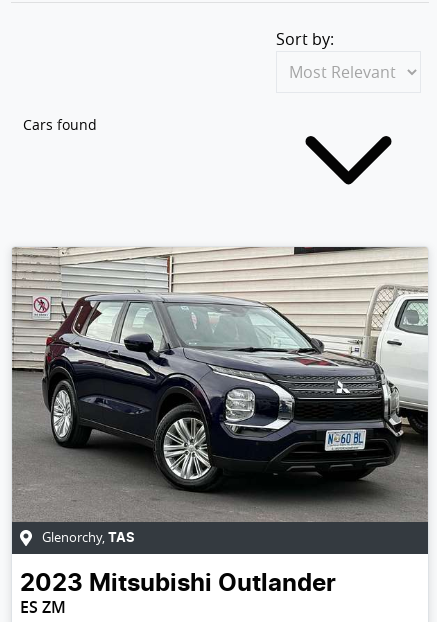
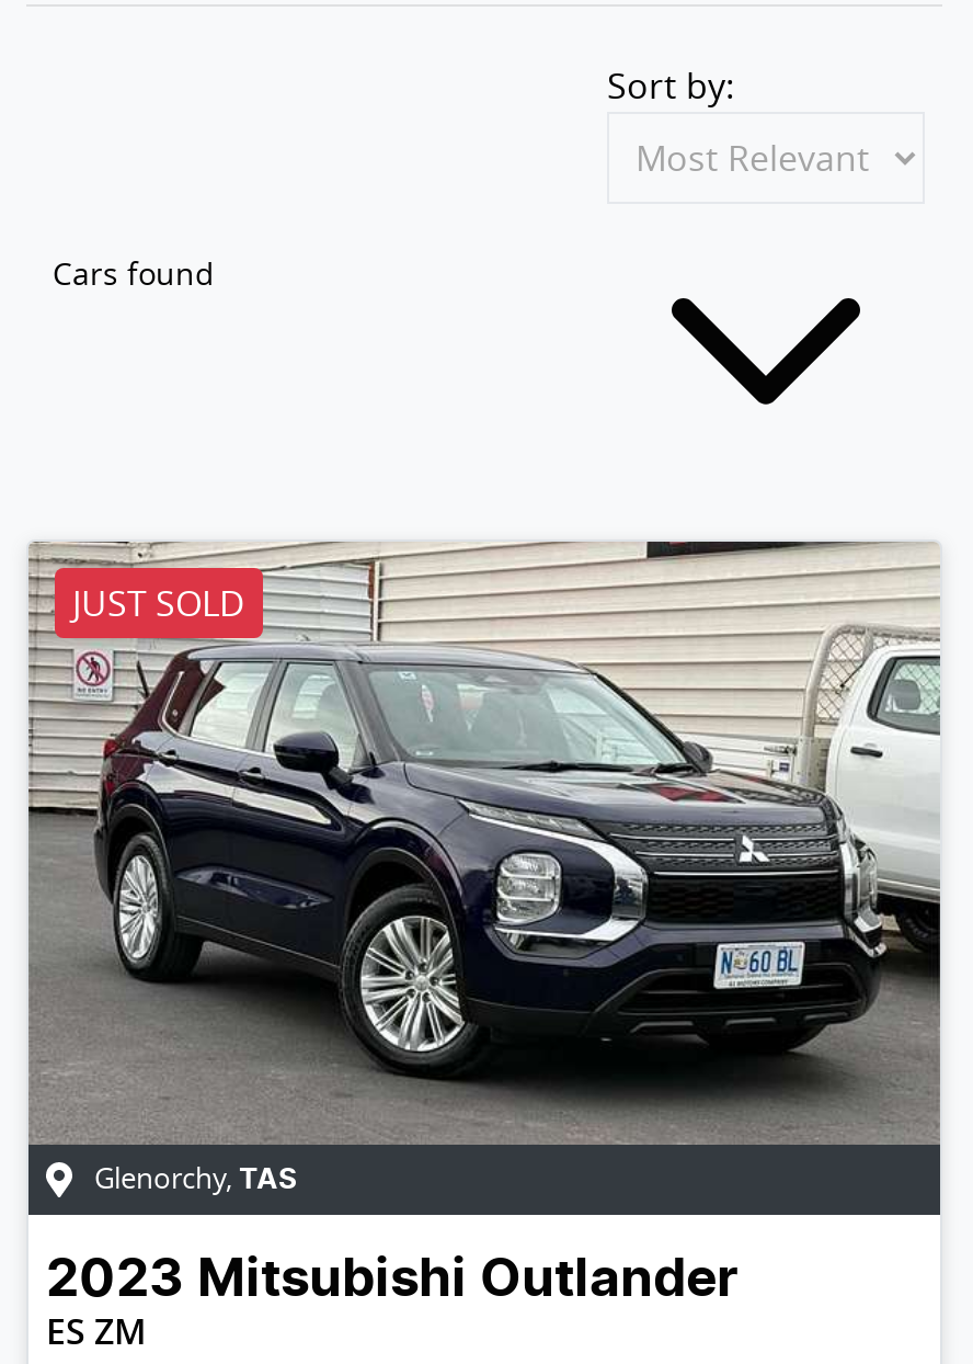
+ JUST SOLD
